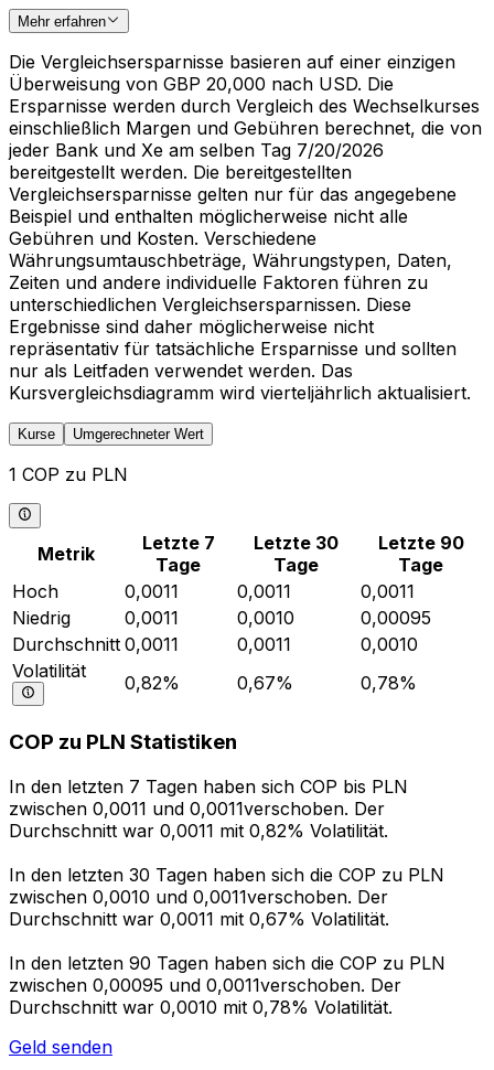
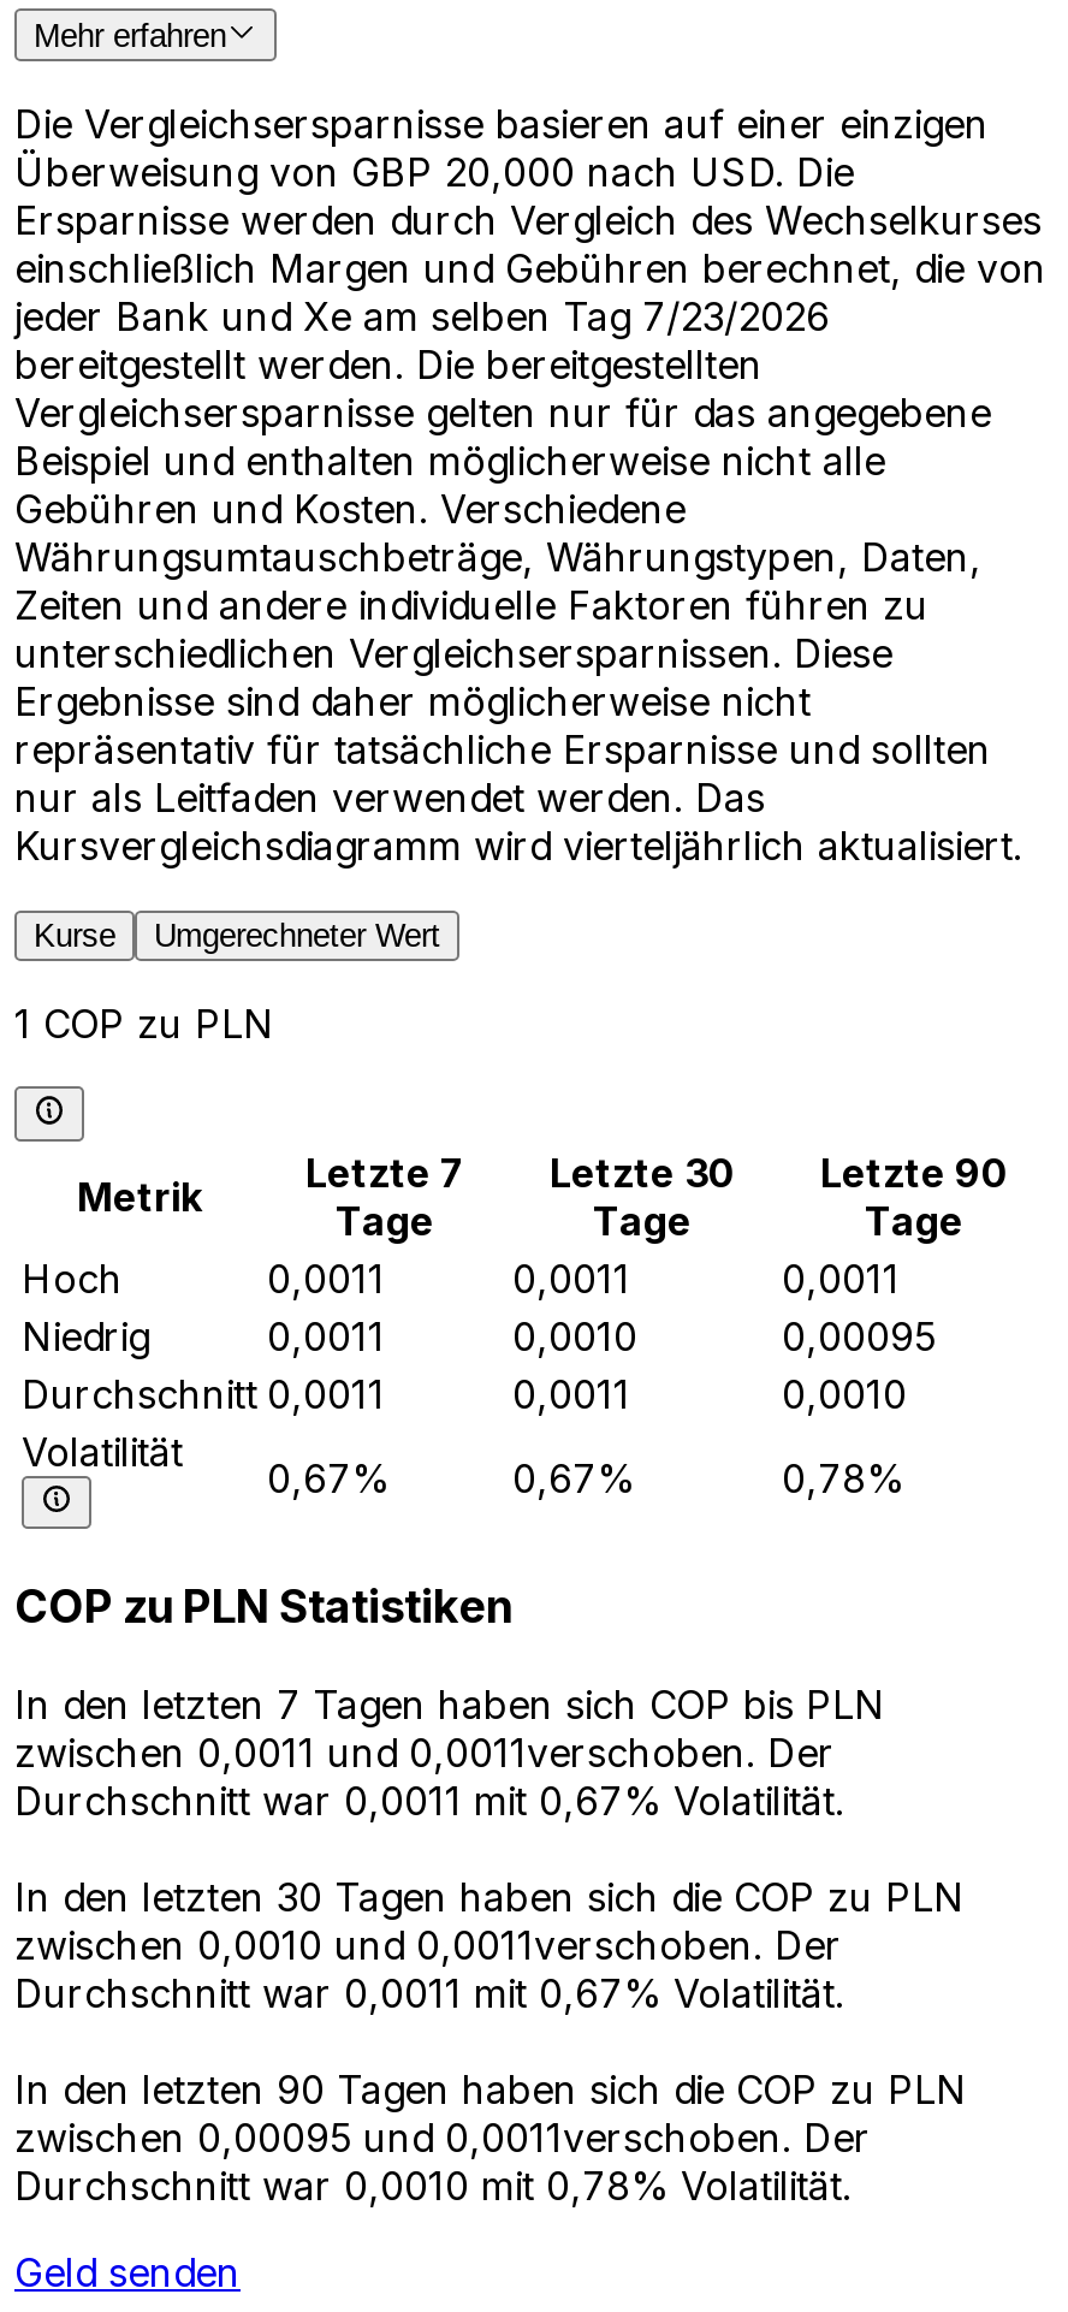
- jeder Bank und Xe am selben Tag 7/20/2026
+ jeder Bank und Xe am selben Tag 7/23/2026

- 0,82%
+ 0,67%

- Durchschnitt war 0,0011 mit 0,82% Volatilität.
+ Durchschnitt war 0,0011 mit 0,67% Volatilität.
